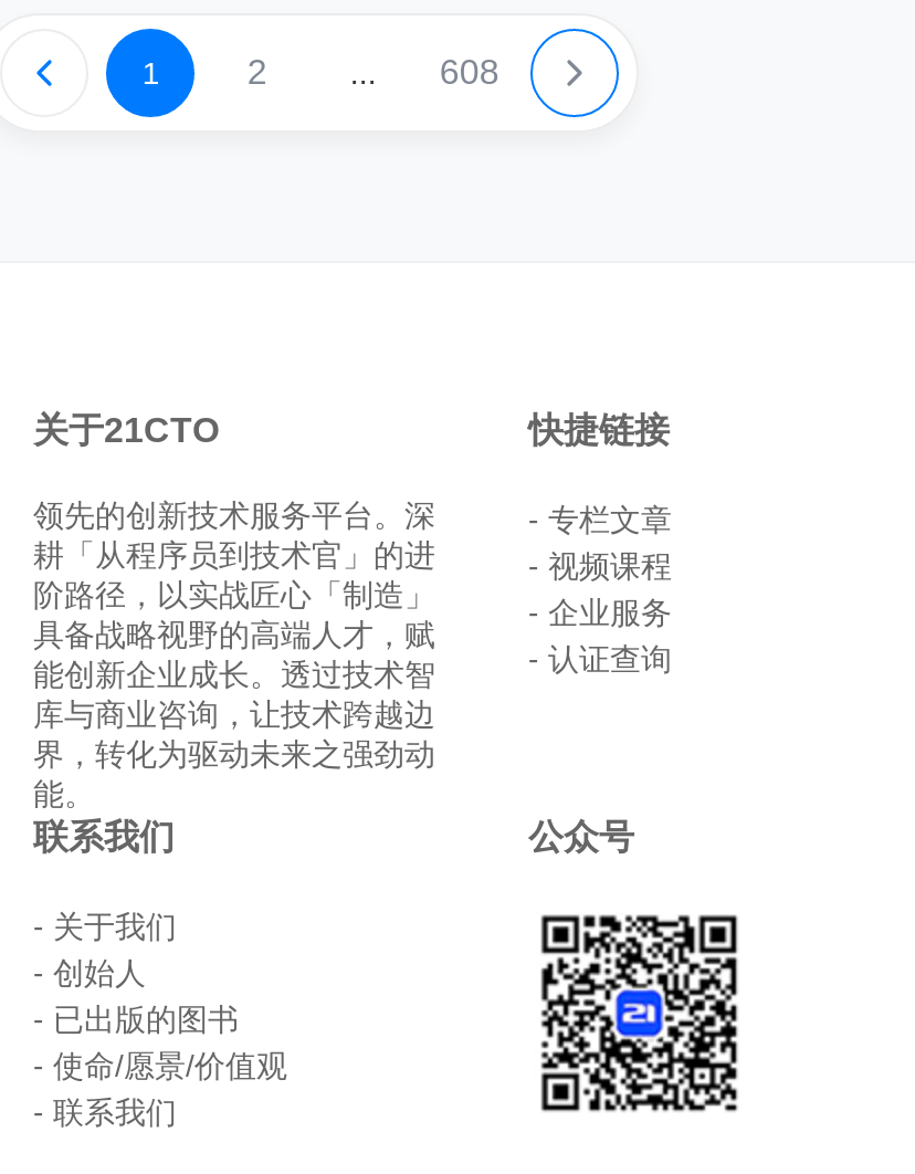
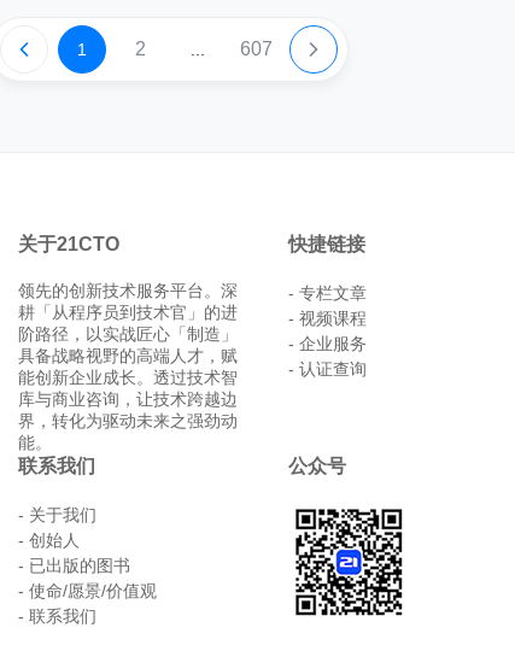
- 608
+ 607
